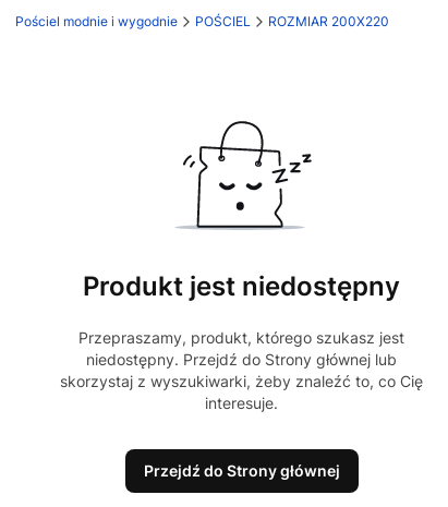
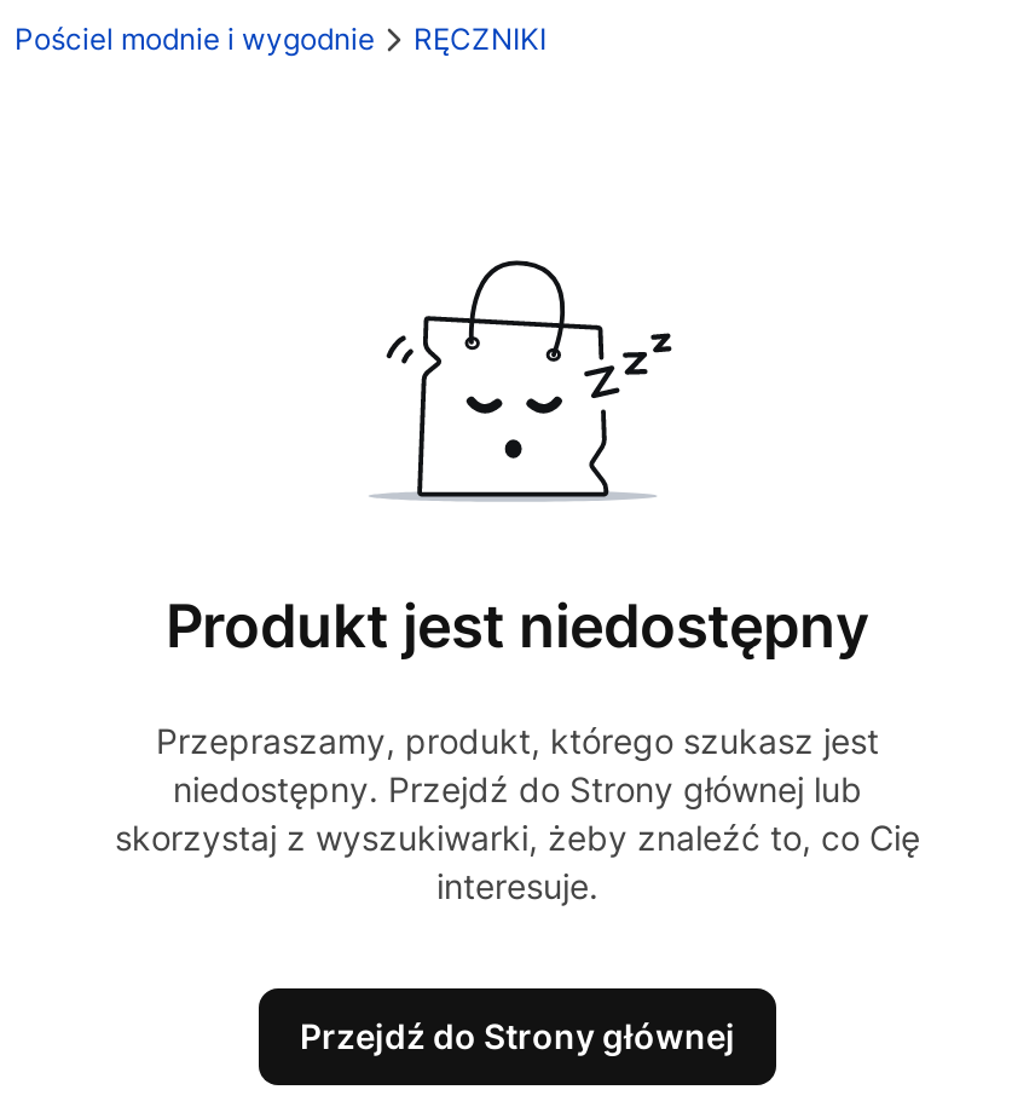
- POŚCIEL
- ROZMIAR 200X220
+ RĘCZNIKI
